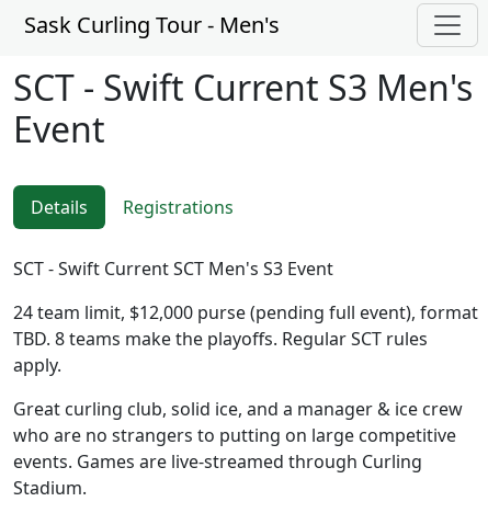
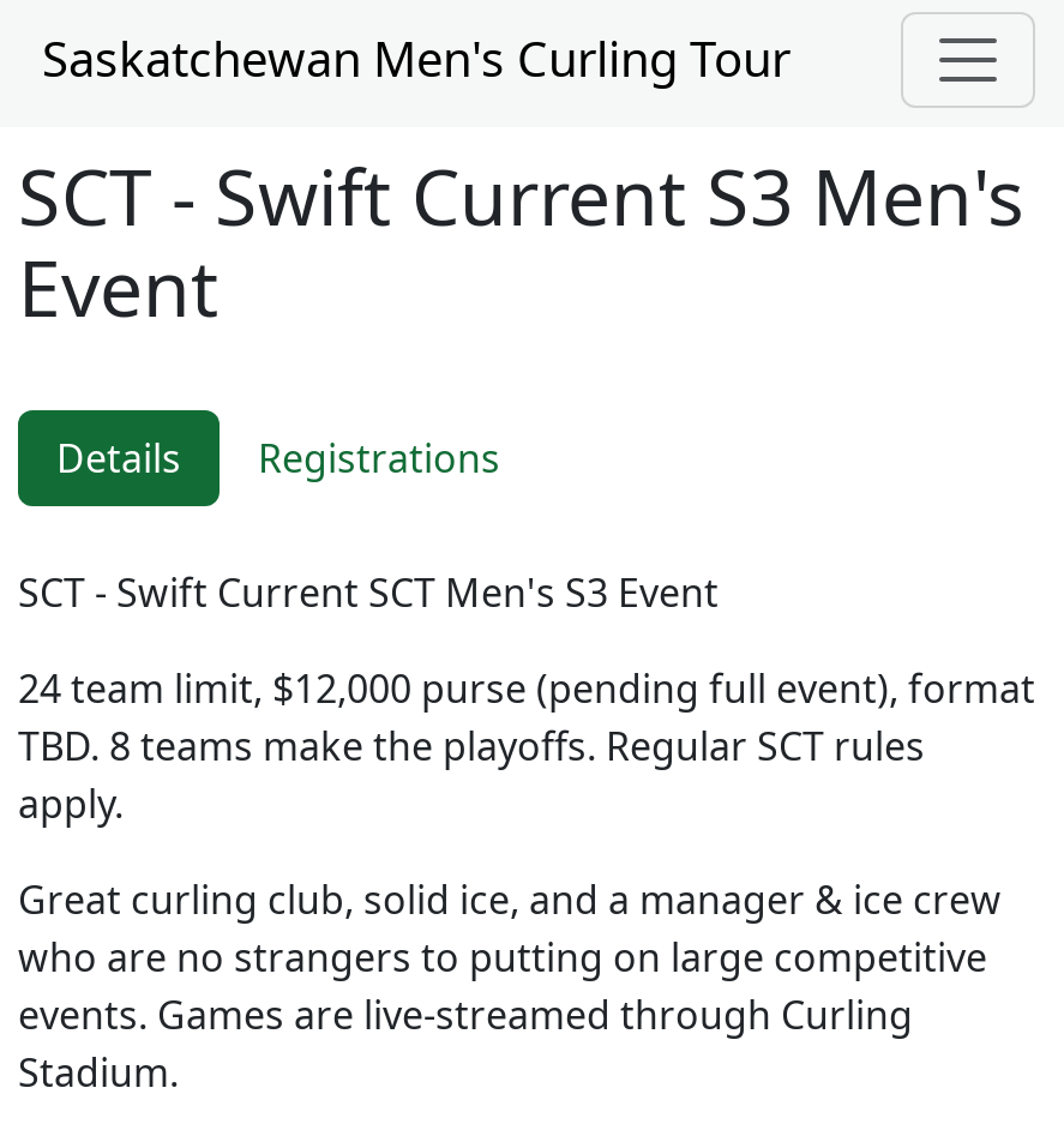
- Sask Curling Tour - Men's
+ Saskatchewan Men's Curling Tour
